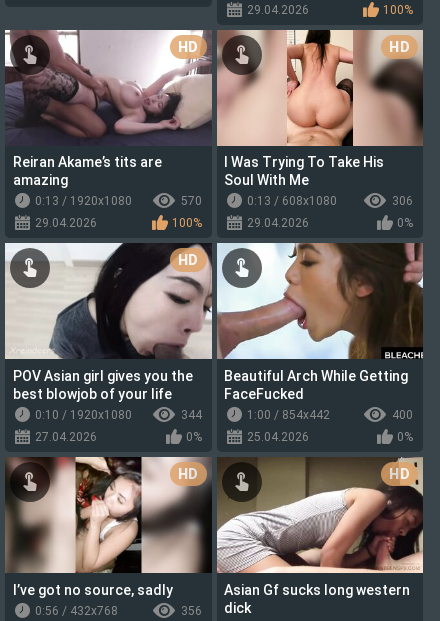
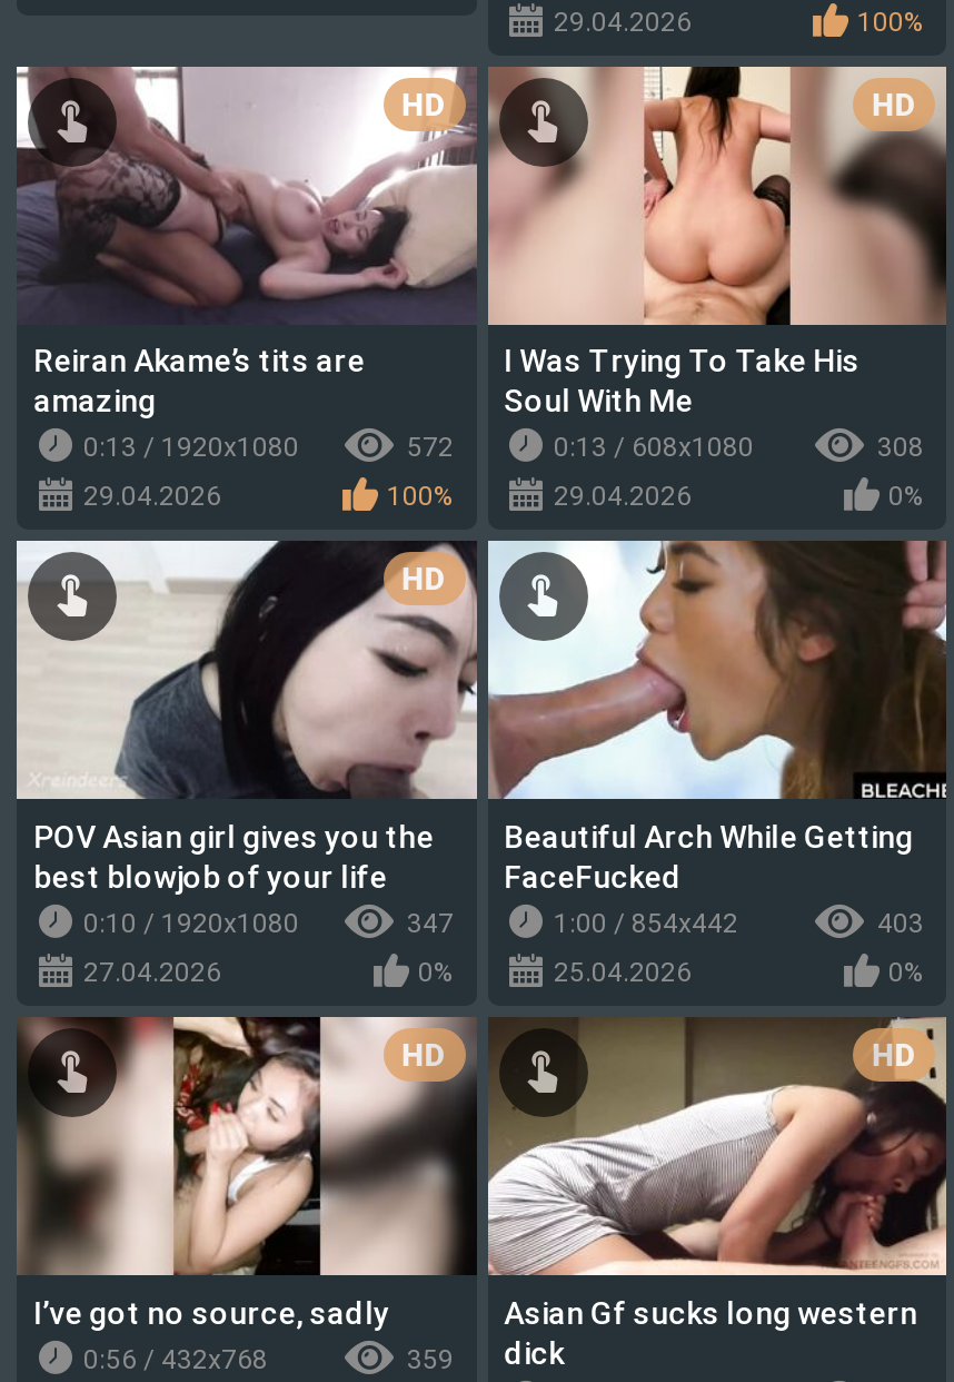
- 570
+ 572

- 306
+ 308

- 344
+ 347

- 400
+ 403

- 356 dick
+ 359 dick
